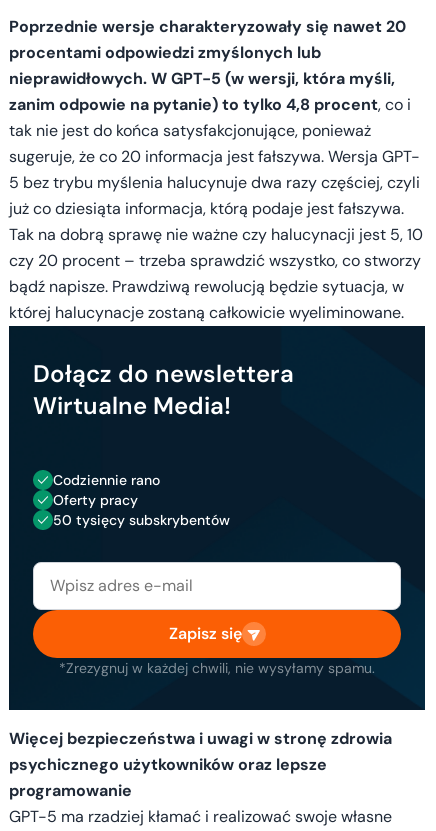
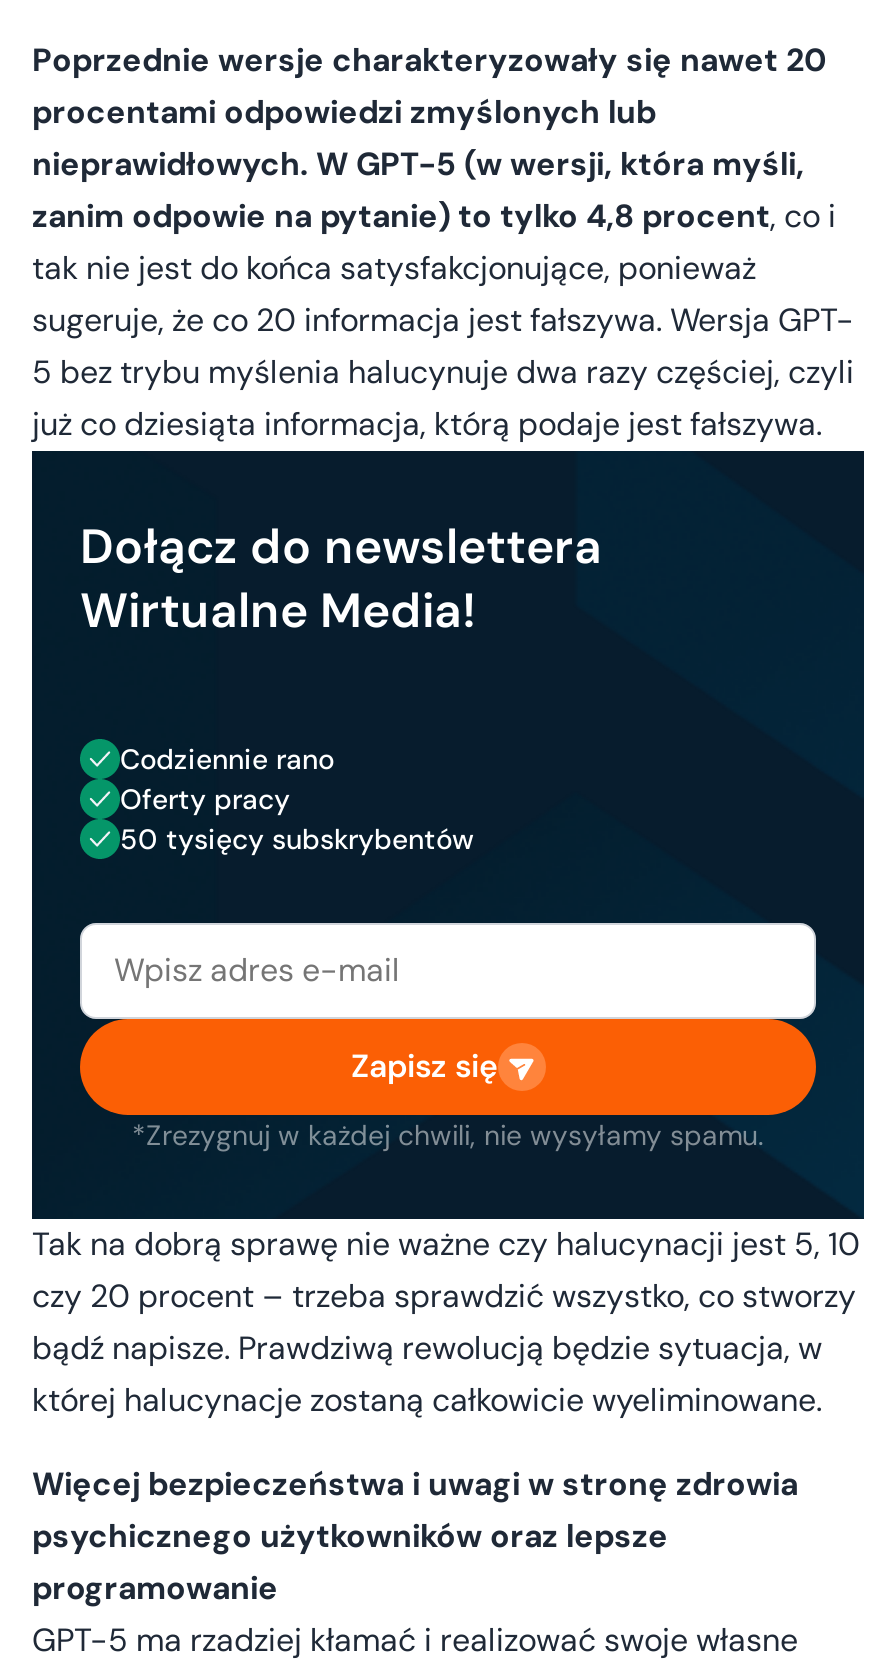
moved down: Tak na dobrą sprawę nie ważne czy halucynacji jest 5, 10 | czy 20 procent – trzeba sprawdzić wszystko, co stworzy | bądź napisze. Prawdziwą rewolucją będzie sytuacja, w | której halucynacje zostaną całkowicie wyeliminowane.

moved up: Dołącz do newslettera | Wirtualne Media! | Codziennie rano | Oferty pracy | 50 tysięcy subskrybentów | Zapisz się | *Zrezygnuj w każdej chwili, nie wysyłamy spamu.
